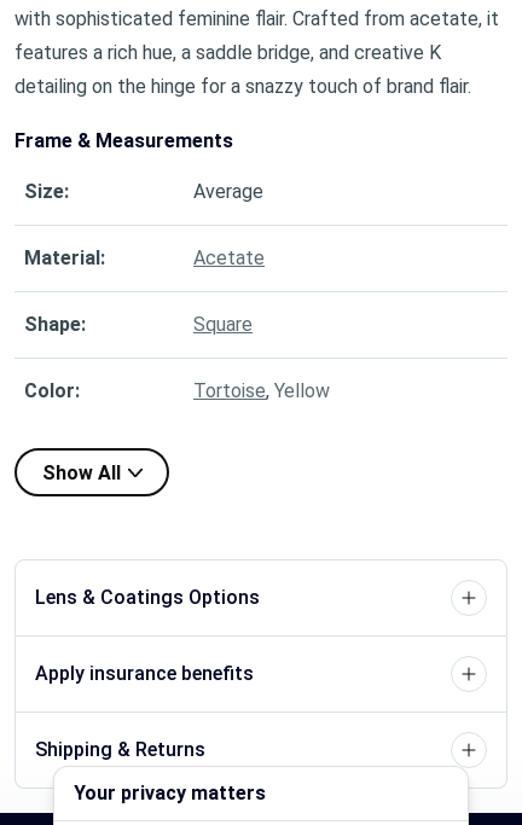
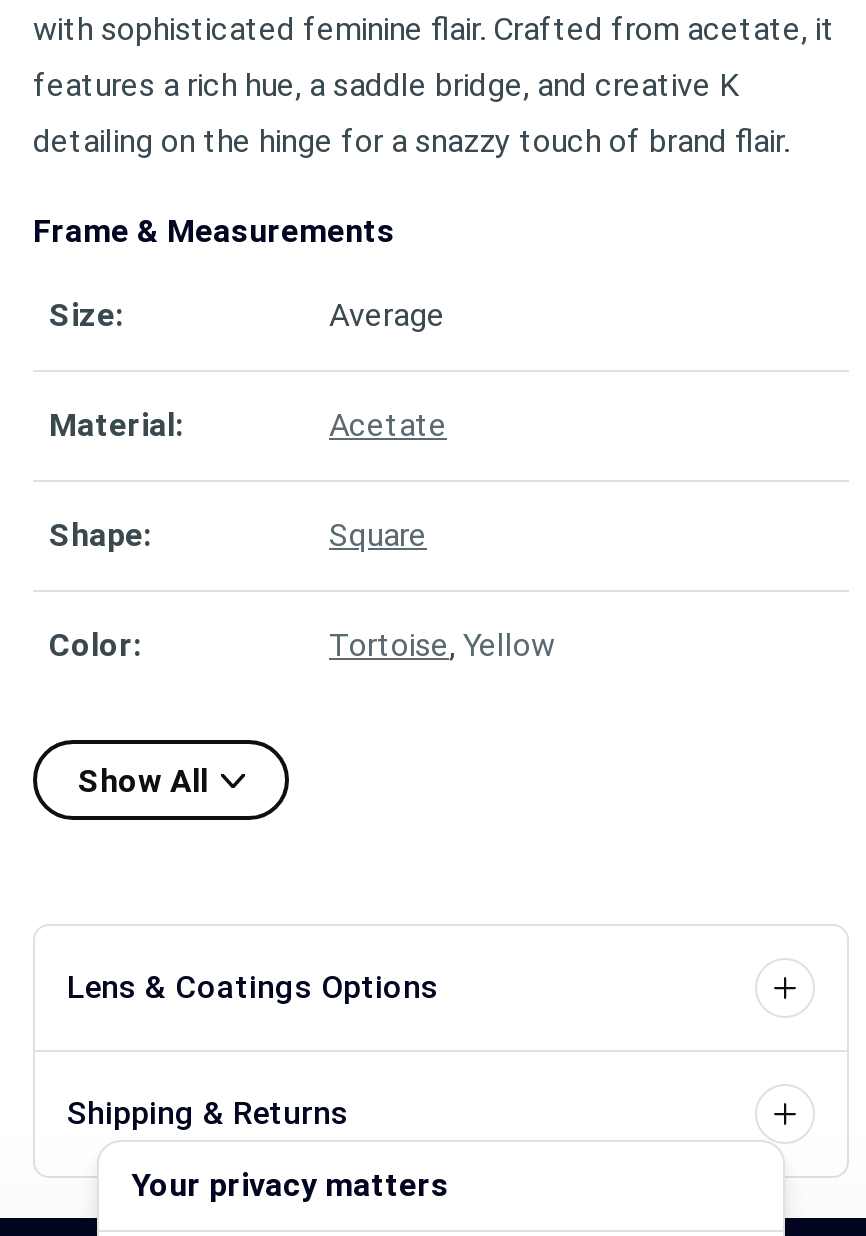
- Apply insurance benefits
